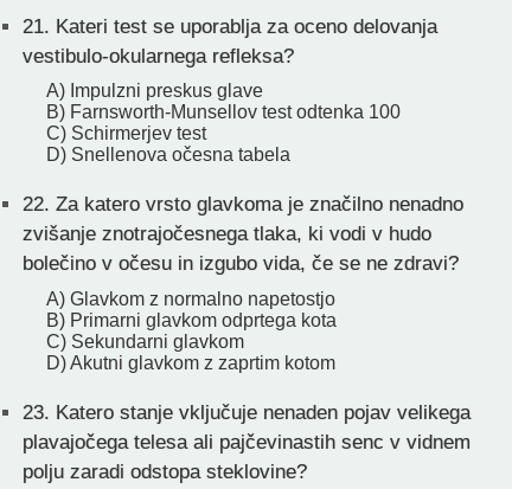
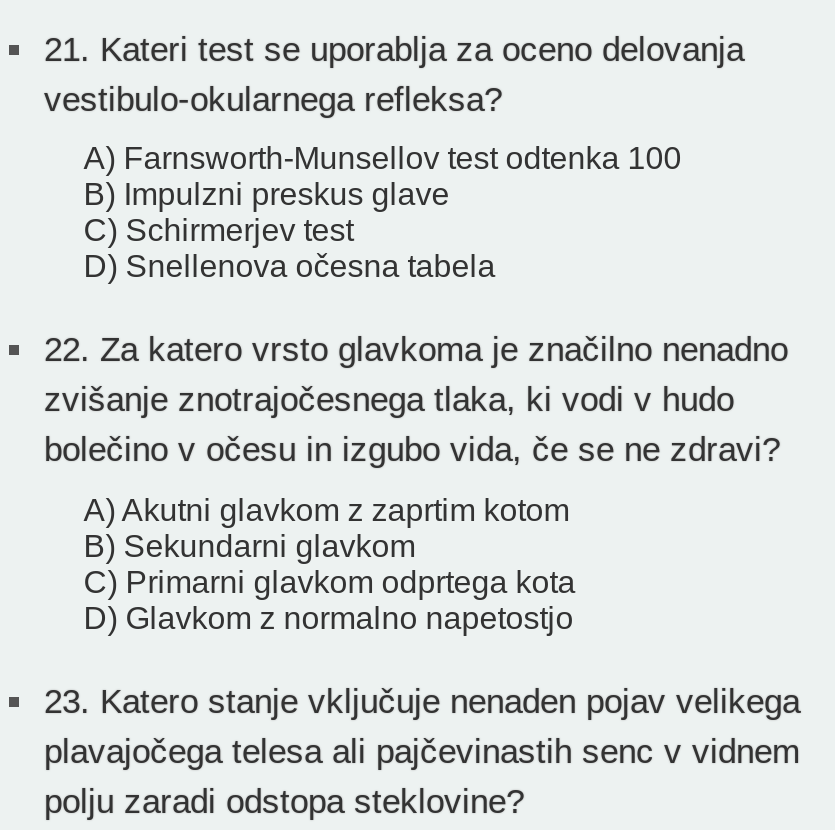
- A) Impulzni preskus glave
- B) Farnsworth-Munsellov test odtenka 100
+ A) Farnsworth-Munsellov test odtenka 100
+ B) Impulzni preskus glave

- A) Glavkom z normalno napetostjo
- B) Primarni glavkom odprtega kota
- C) Sekundarni glavkom
- D) Akutni glavkom z zaprtim kotom
+ A) Akutni glavkom z zaprtim kotom
+ B) Sekundarni glavkom
+ C) Primarni glavkom odprtega kota
+ D) Glavkom z normalno napetostjo
